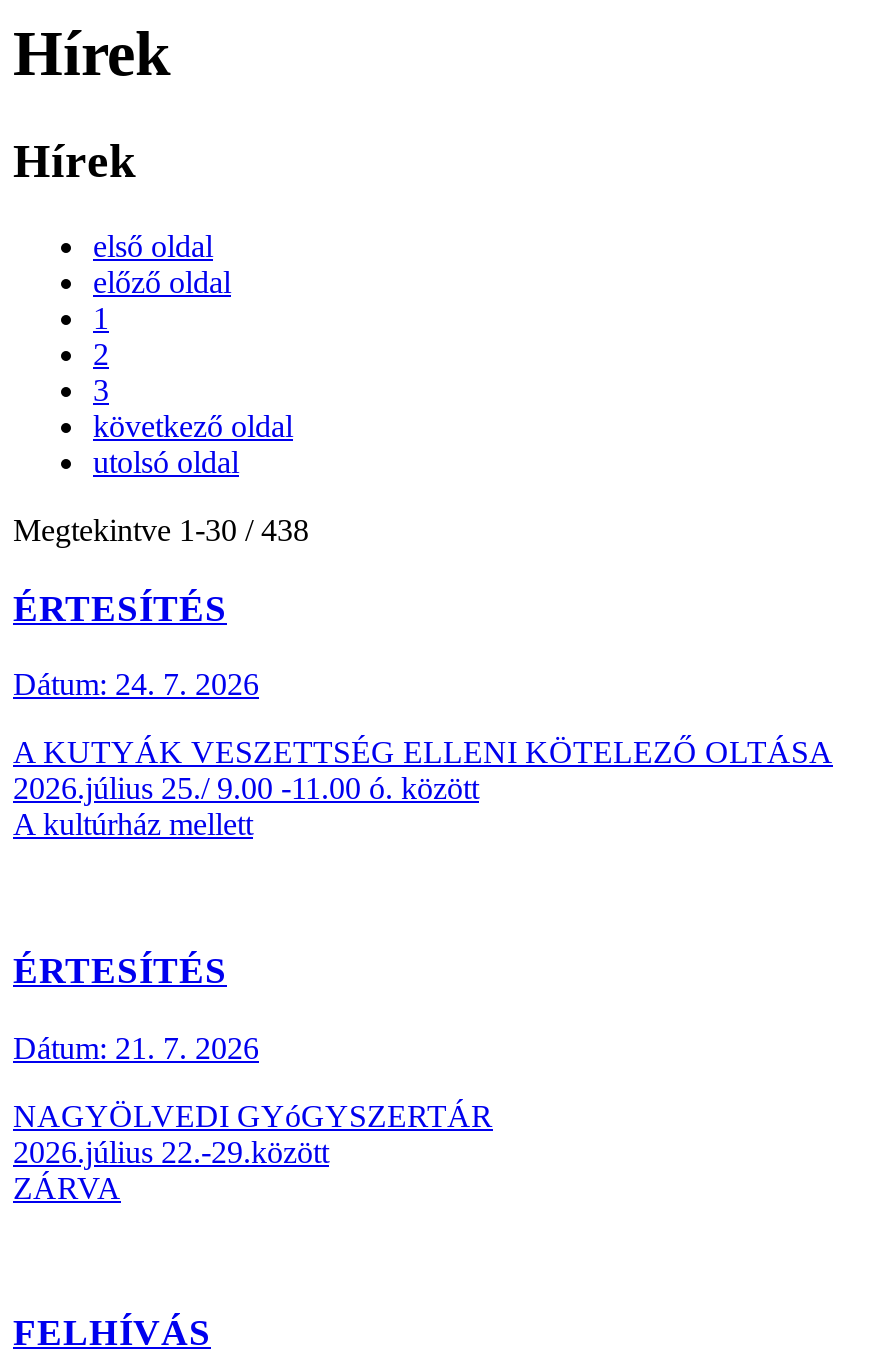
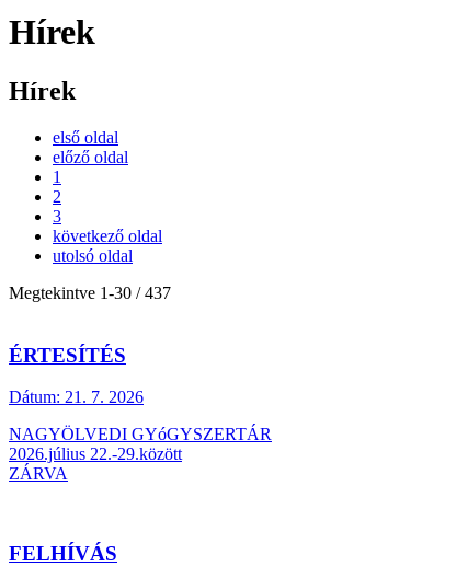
- Megtekintve 1 -30 / 438
- ÉRTESÍTÉS
- Dátum: 24. 7. 2026
- A KUTYÁK VESZETTSÉG ELLENI KÖTELEZŐ OLTÁSA
- 2026.július 25./ 9.00 -11.00 ó. között
- A kultúrház mellett
+ Megtekintve 1 -30 / 437
